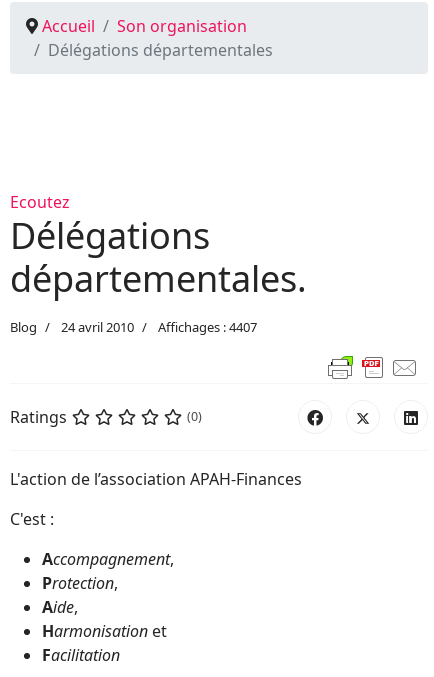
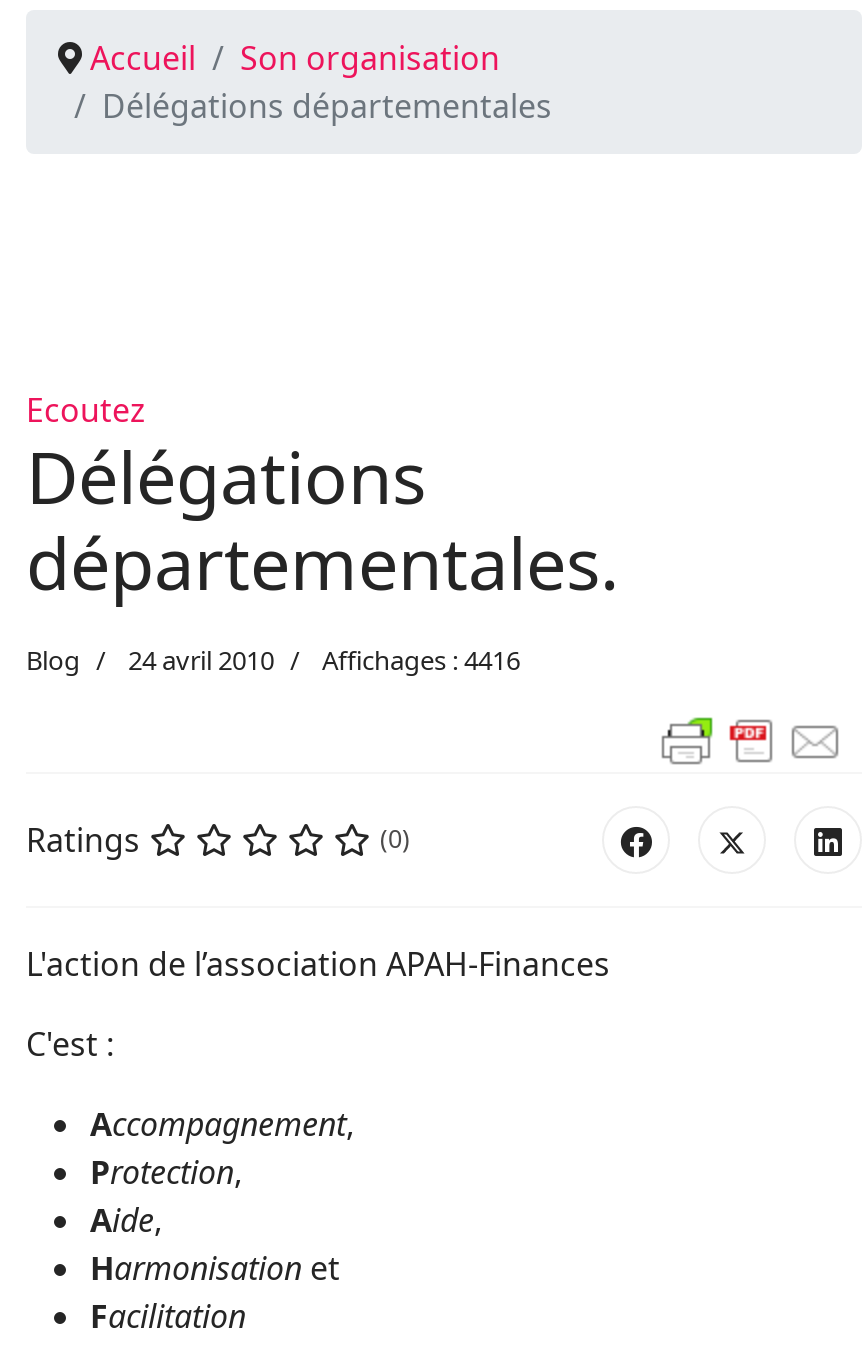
- Blog 24 avril 2010 Affichages : 4407
+ Blog 24 avril 2010 Affichages : 4416
